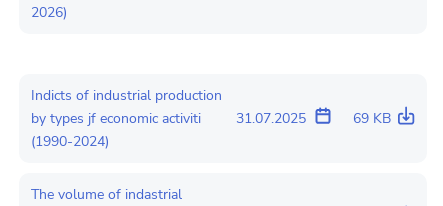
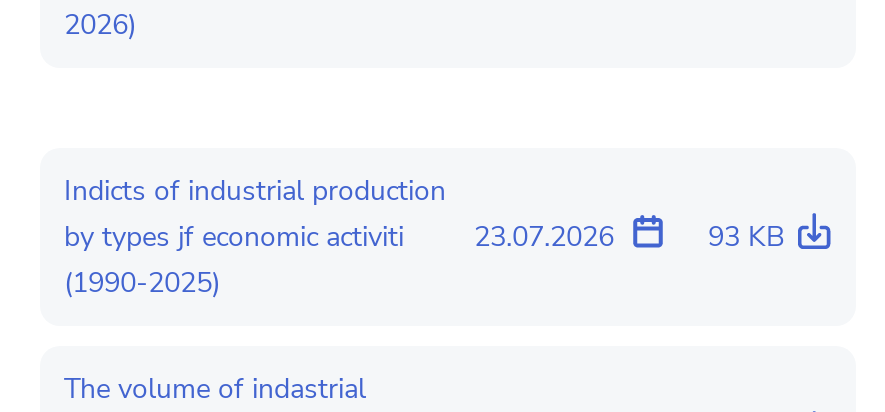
- by types jf economic activiti 31.07.2025
+ by types jf economic activiti 23.07.2026

- 69 KB
+ 93 KB

- (1990-2024)
+ (1990-2025)
